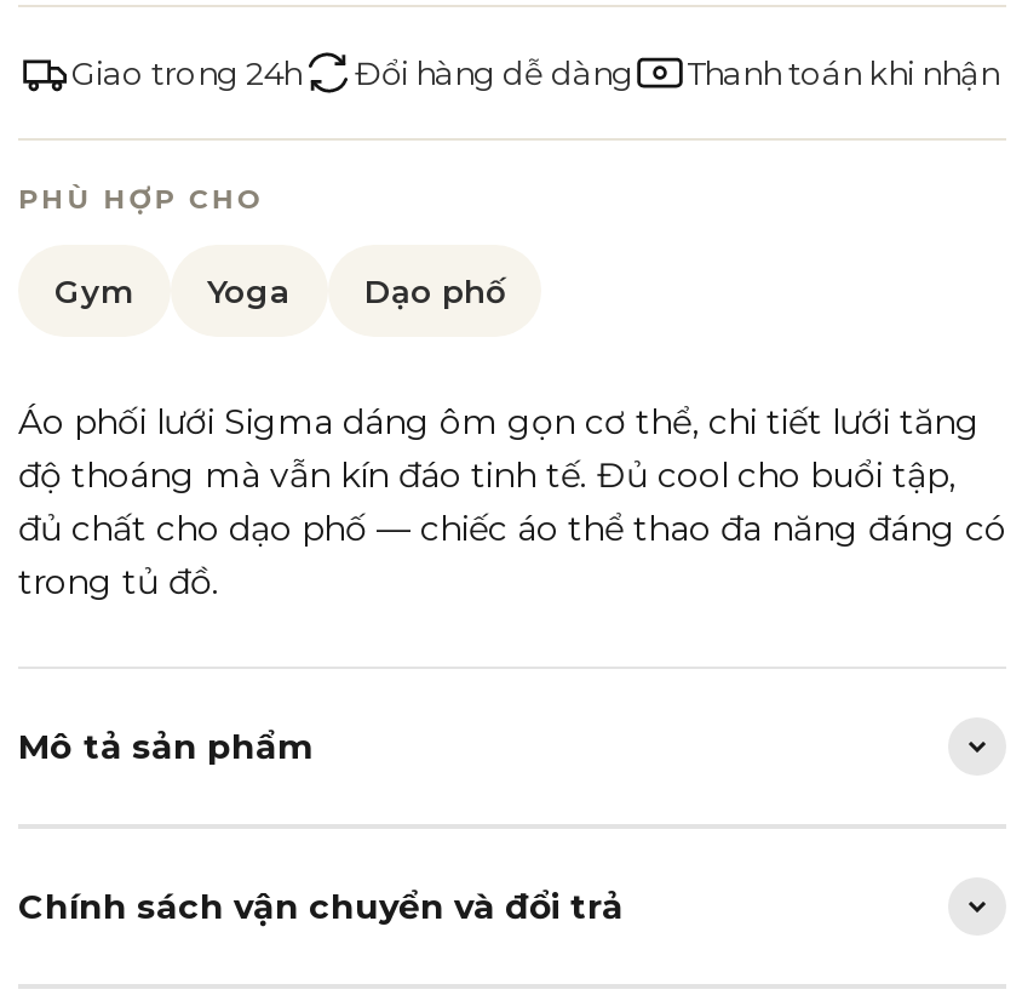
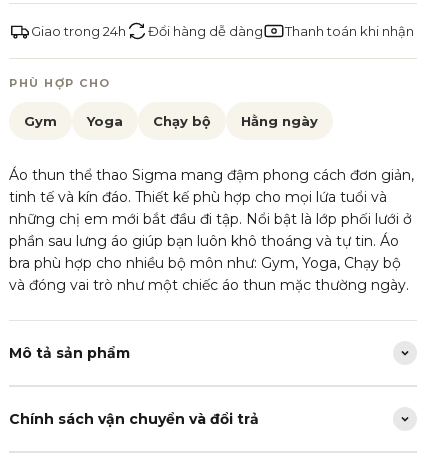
- Dạo phố
+ Chạy bộ
+ Hằng ngày

- Áo phối lưới Sigma dáng ôm gọn cơ thể, chi tiết lưới tăng
- độ thoáng mà vẫn kín đáo tinh tế. Đủ cool cho buổi tập,
- đủ chất cho dạo phố — chiếc áo thể thao đa năng đáng có
- trong tủ đồ.
+ Áo thun thể thao Sigma mang đậm phong cách đơn giản,
+ tinh tế và kín đáo. Thiết kế phù hợp cho mọi lứa tuổi và
+ những chị em mới bắt đầu đi tập. Nổi bật là lớp phối lưới ở
+ phần sau lưng áo giúp bạn luôn khô thoáng và tự tin. Áo
+ bra phù hợp cho nhiều bộ môn như: Gym, Yoga, Chạy bộ
+ và đóng vai trò như một chiếc áo thun mặc thường ngày.
